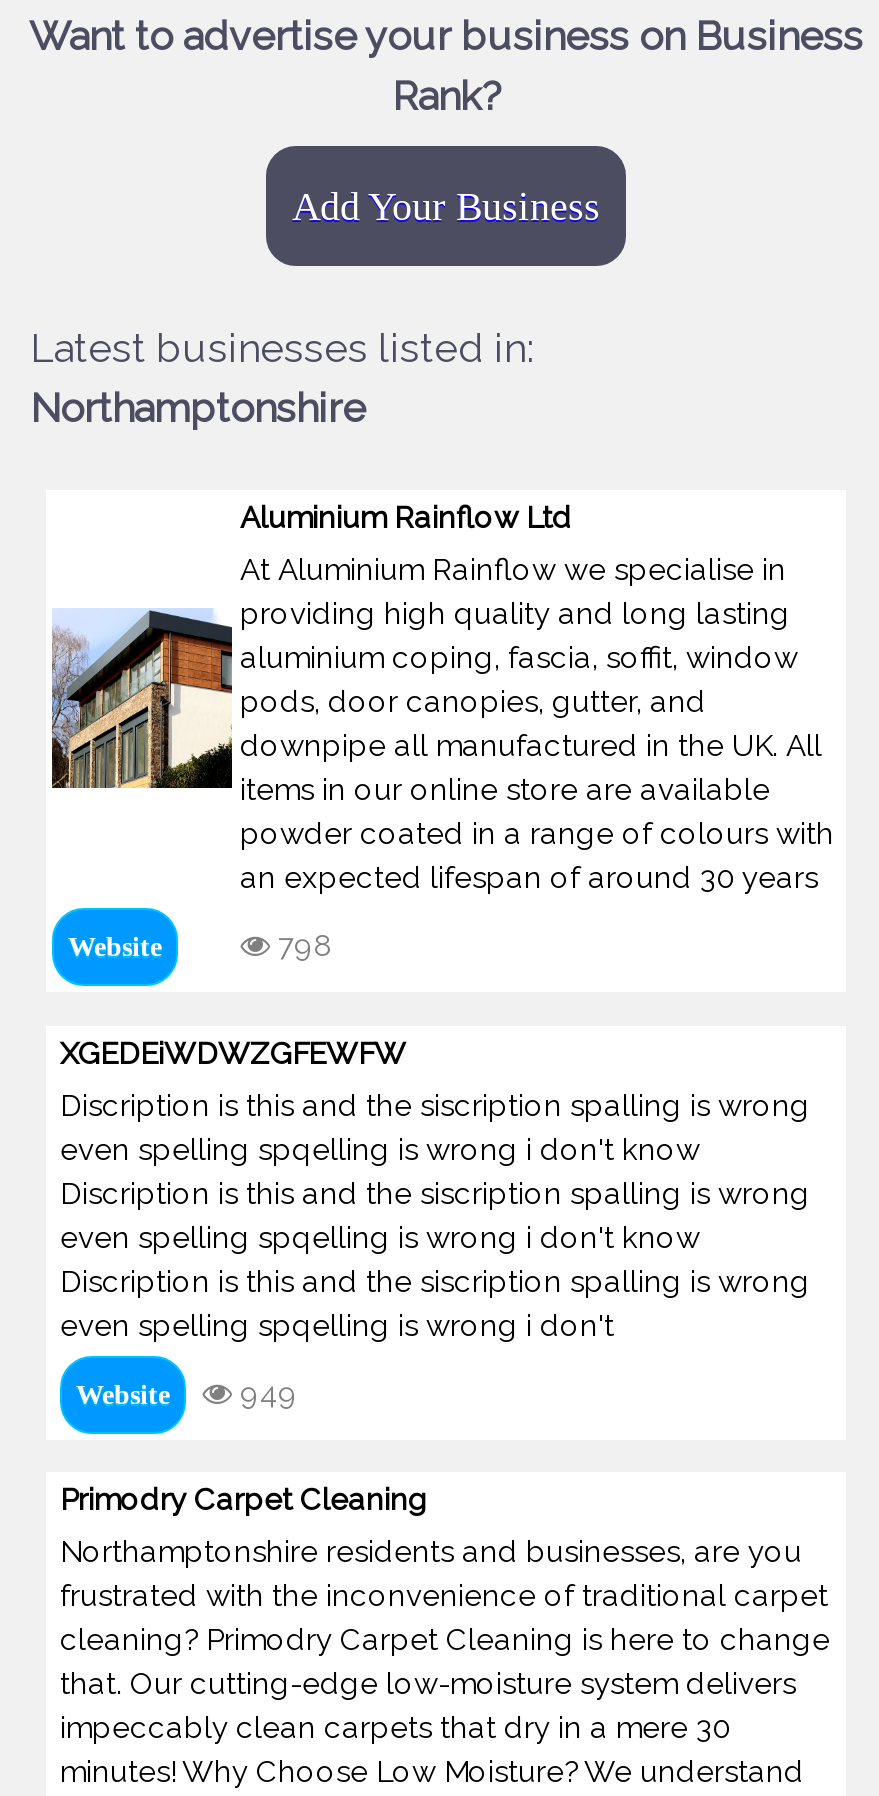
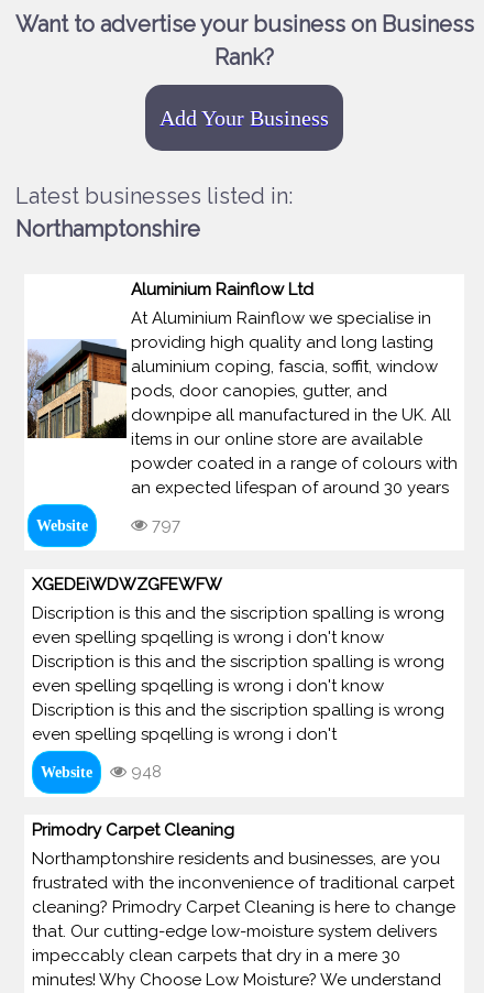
- 798
+ 797

- 949
+ 948
